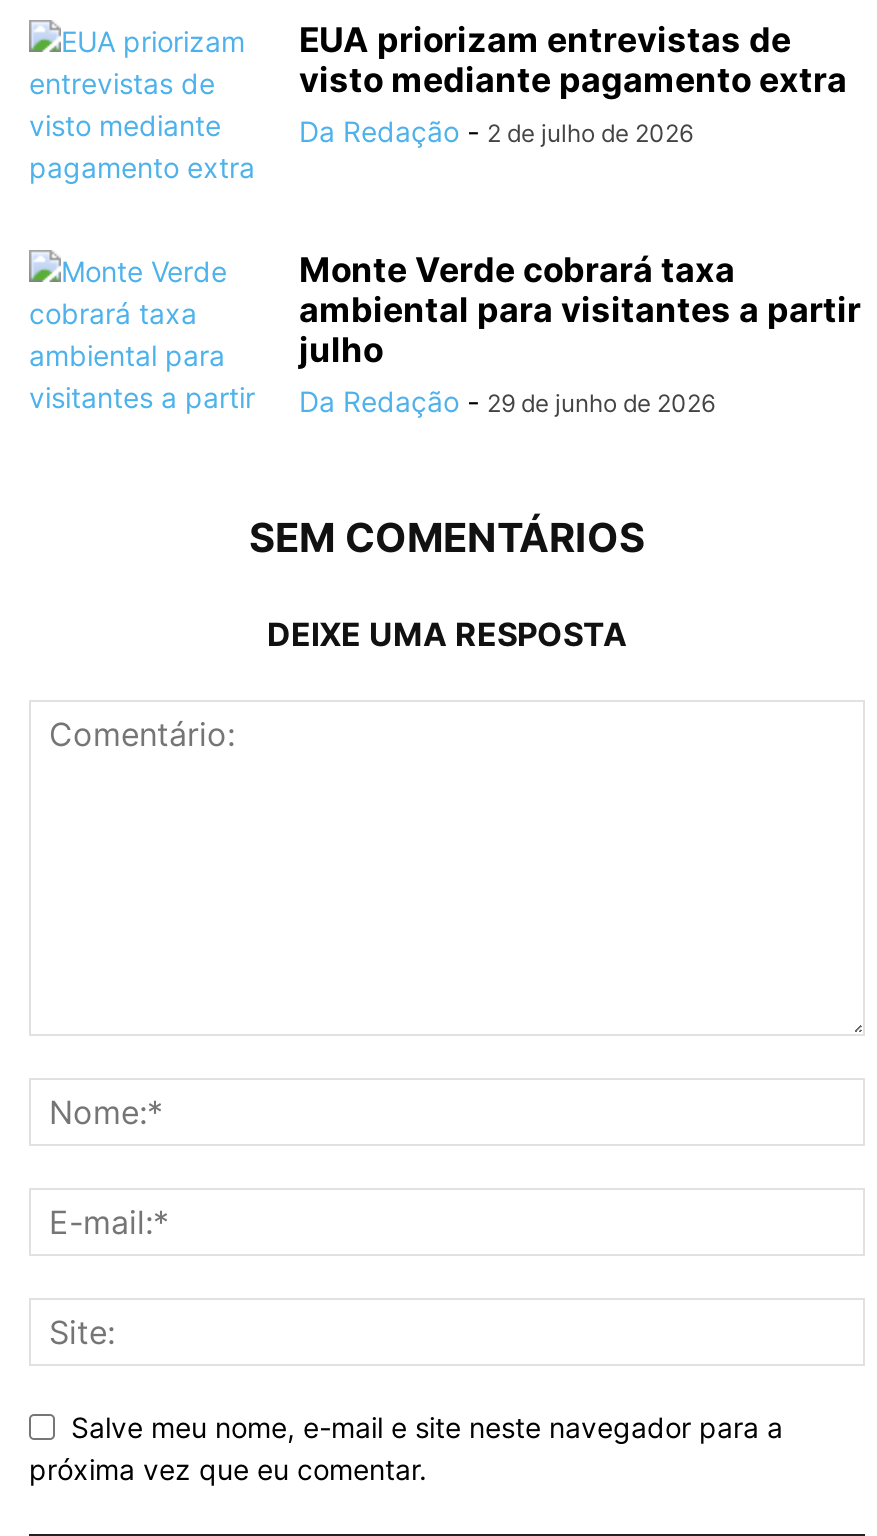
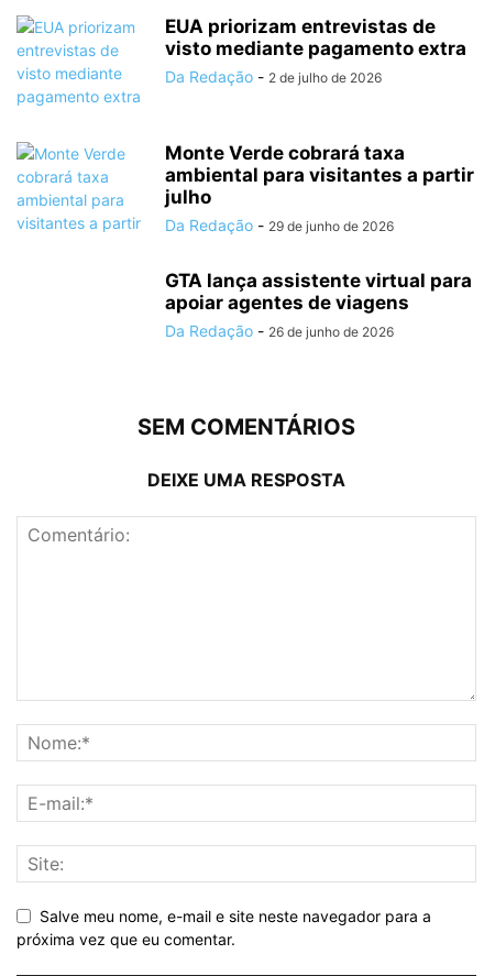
+ GTA lança assistente virtual para
+ apoiar agentes de viagens
+ Da Redação - 26 de junho de 2026
